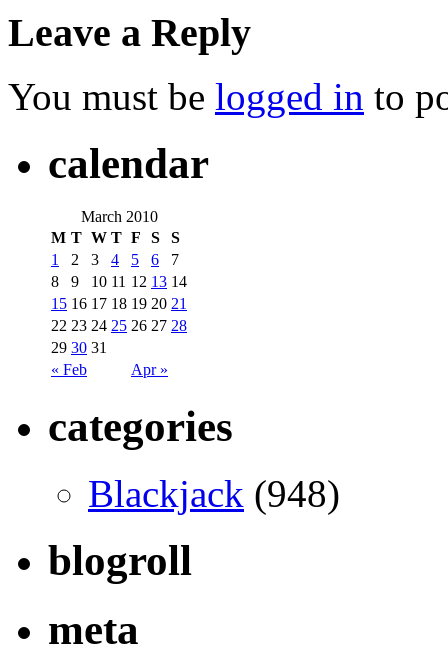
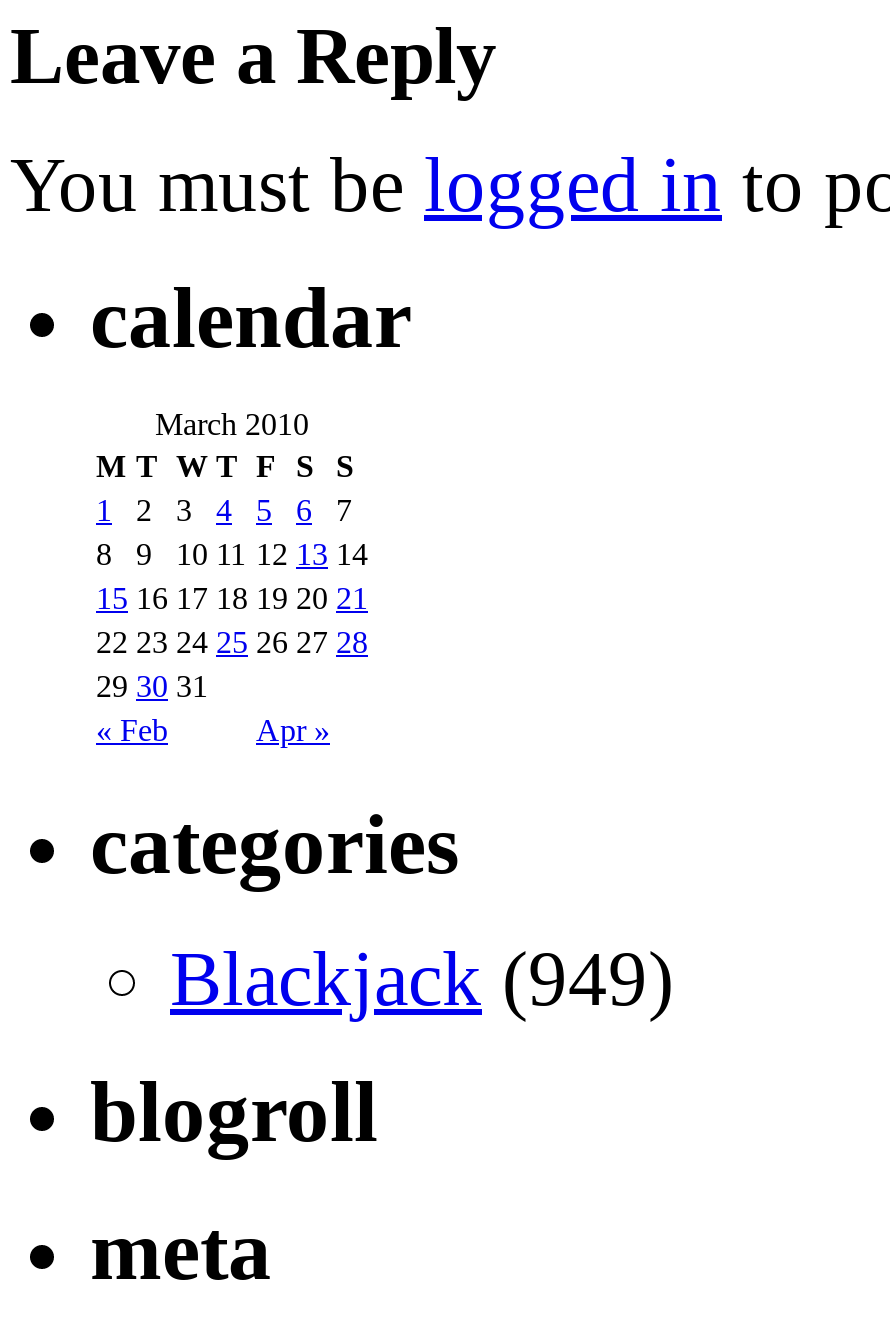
- Blackjack (948)
+ Blackjack (949)
